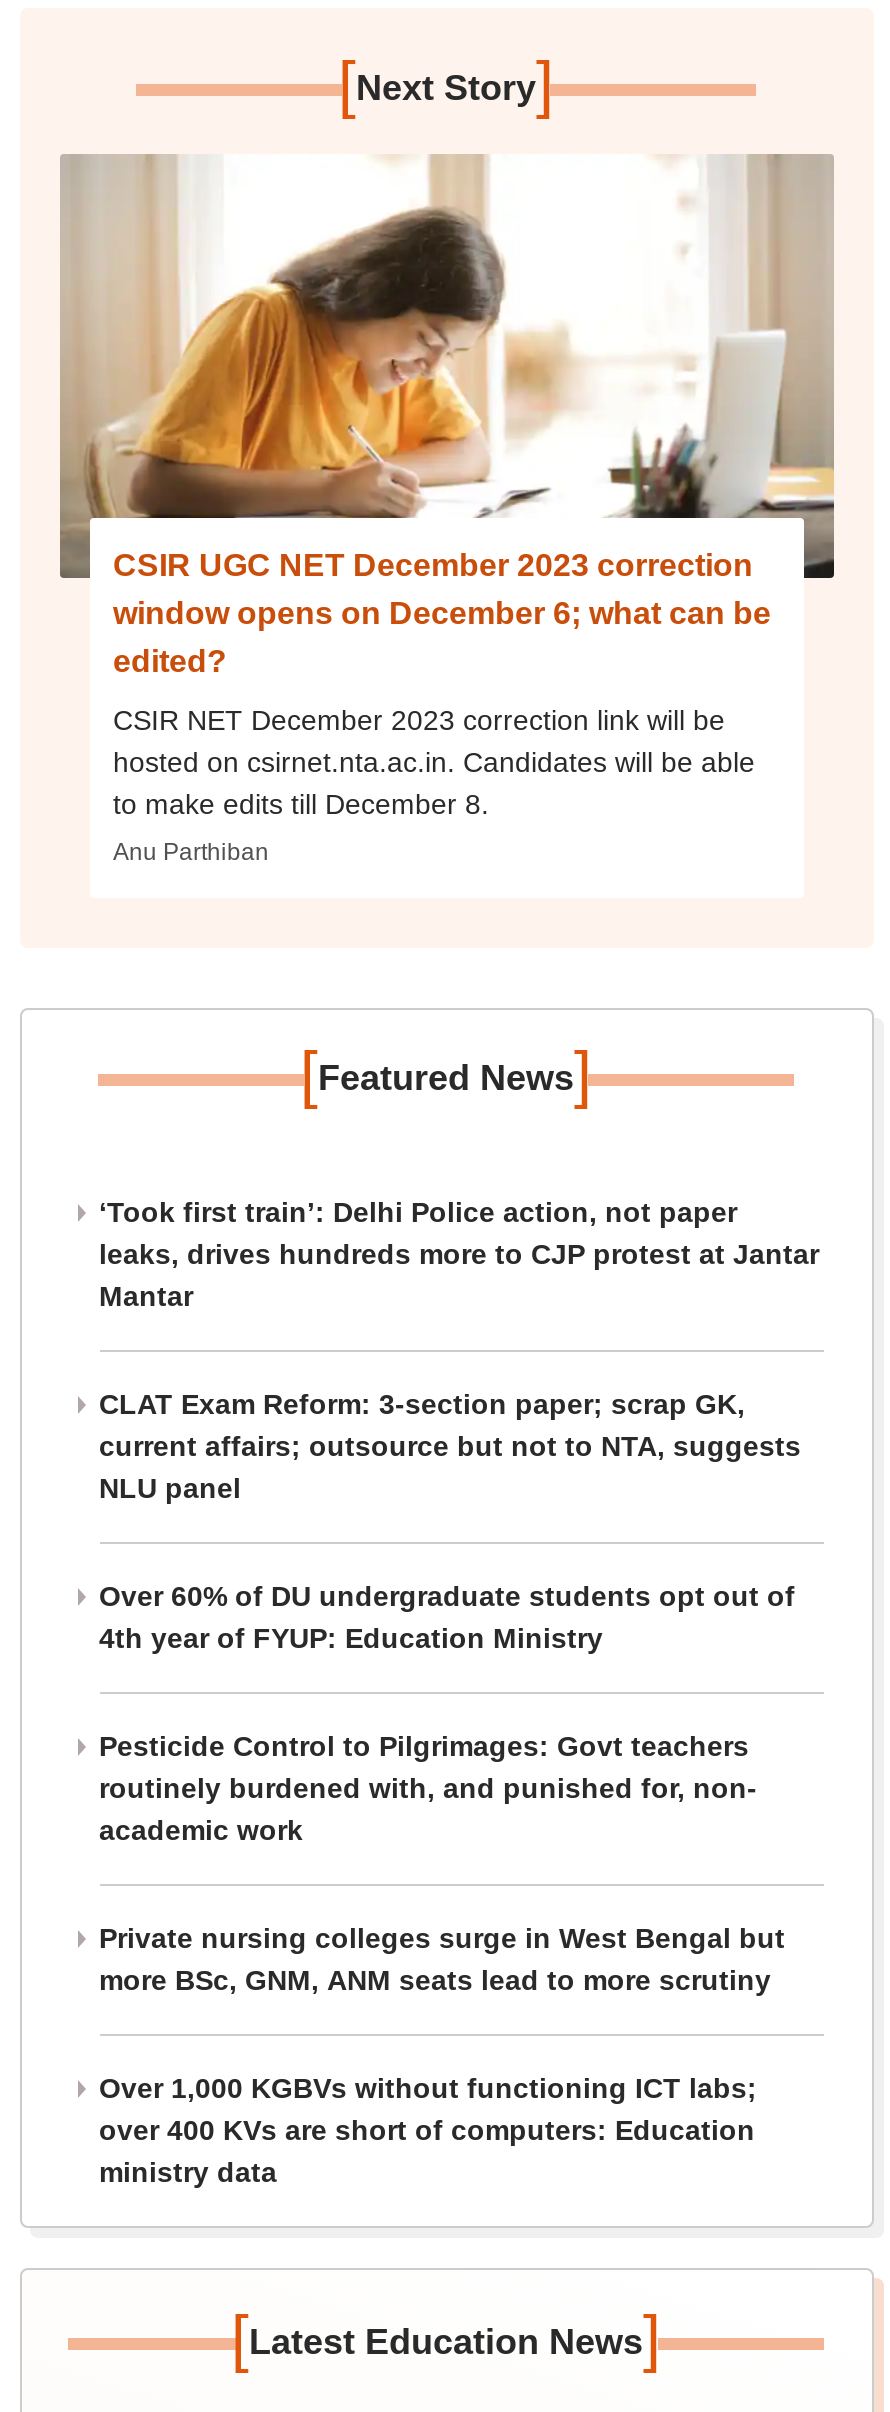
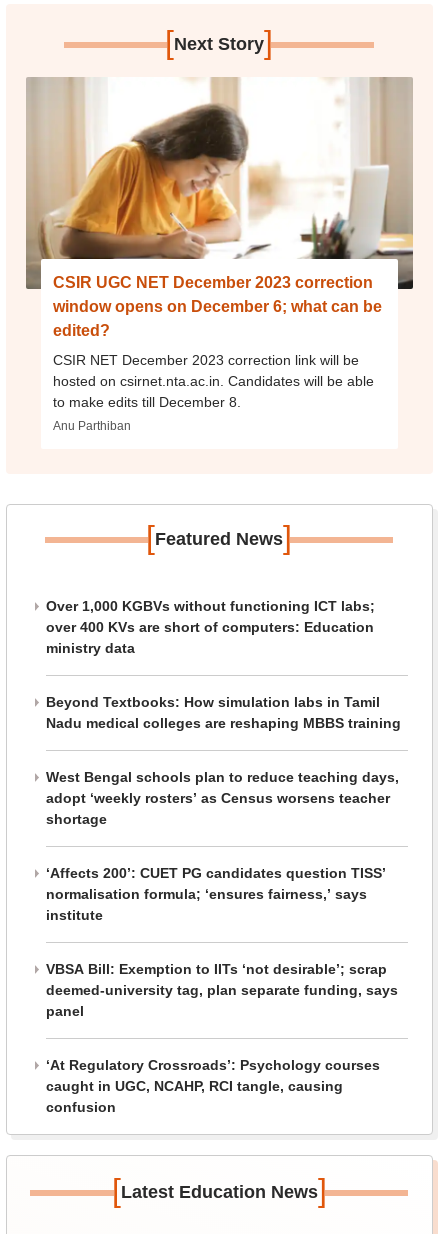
- ‘Took first train’: Delhi Police action, not paper
- leaks, drives hundreds more to CJP protest at Jantar
- Mantar
- CLAT Exam Reform: 3-section paper; scrap GK,
- current affairs; outsource but not to NTA, suggests
- NLU panel
- Over 60% of DU undergraduate students opt out of
- 4th year of FYUP: Education Ministry
- Pesticide Control to Pilgrimages: Govt teachers
- routinely burdened with, and punished for, non-
- academic work
- Private nursing colleges surge in West Bengal but
- more BSc, GNM, ANM seats lead to more scrutiny

moved up: Over 1,000 KGBVs without functioning ICT labs; | over 400 KVs are short of computers: Education | ministry data

+ Beyond Textbooks: How simulation labs in Tamil
+ Nadu medical colleges are reshaping MBBS training
+ West Bengal schools plan to reduce teaching days,
+ adopt ‘weekly rosters’ as Census worsens teacher
+ shortage
+ ‘Affects 200’: CUET PG candidates question TISS’
+ normalisation formula; ‘ensures fairness,’ says
+ institute
+ VBSA Bill: Exemption to IITs ‘not desirable’; scrap
+ deemed-university tag, plan separate funding, says
+ panel
+ ‘At Regulatory Crossroads’: Psychology courses
+ caught in UGC, NCAHP, RCI tangle, causing
+ confusion
